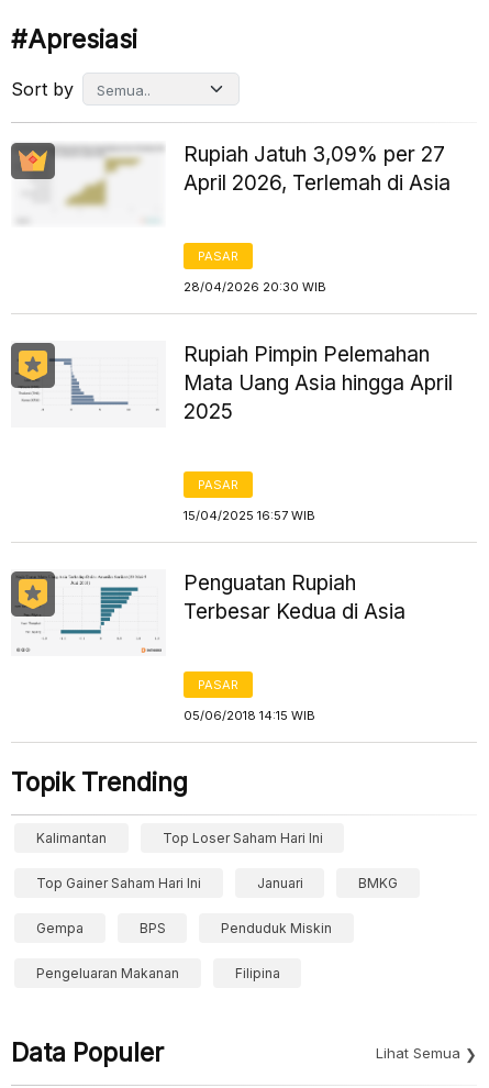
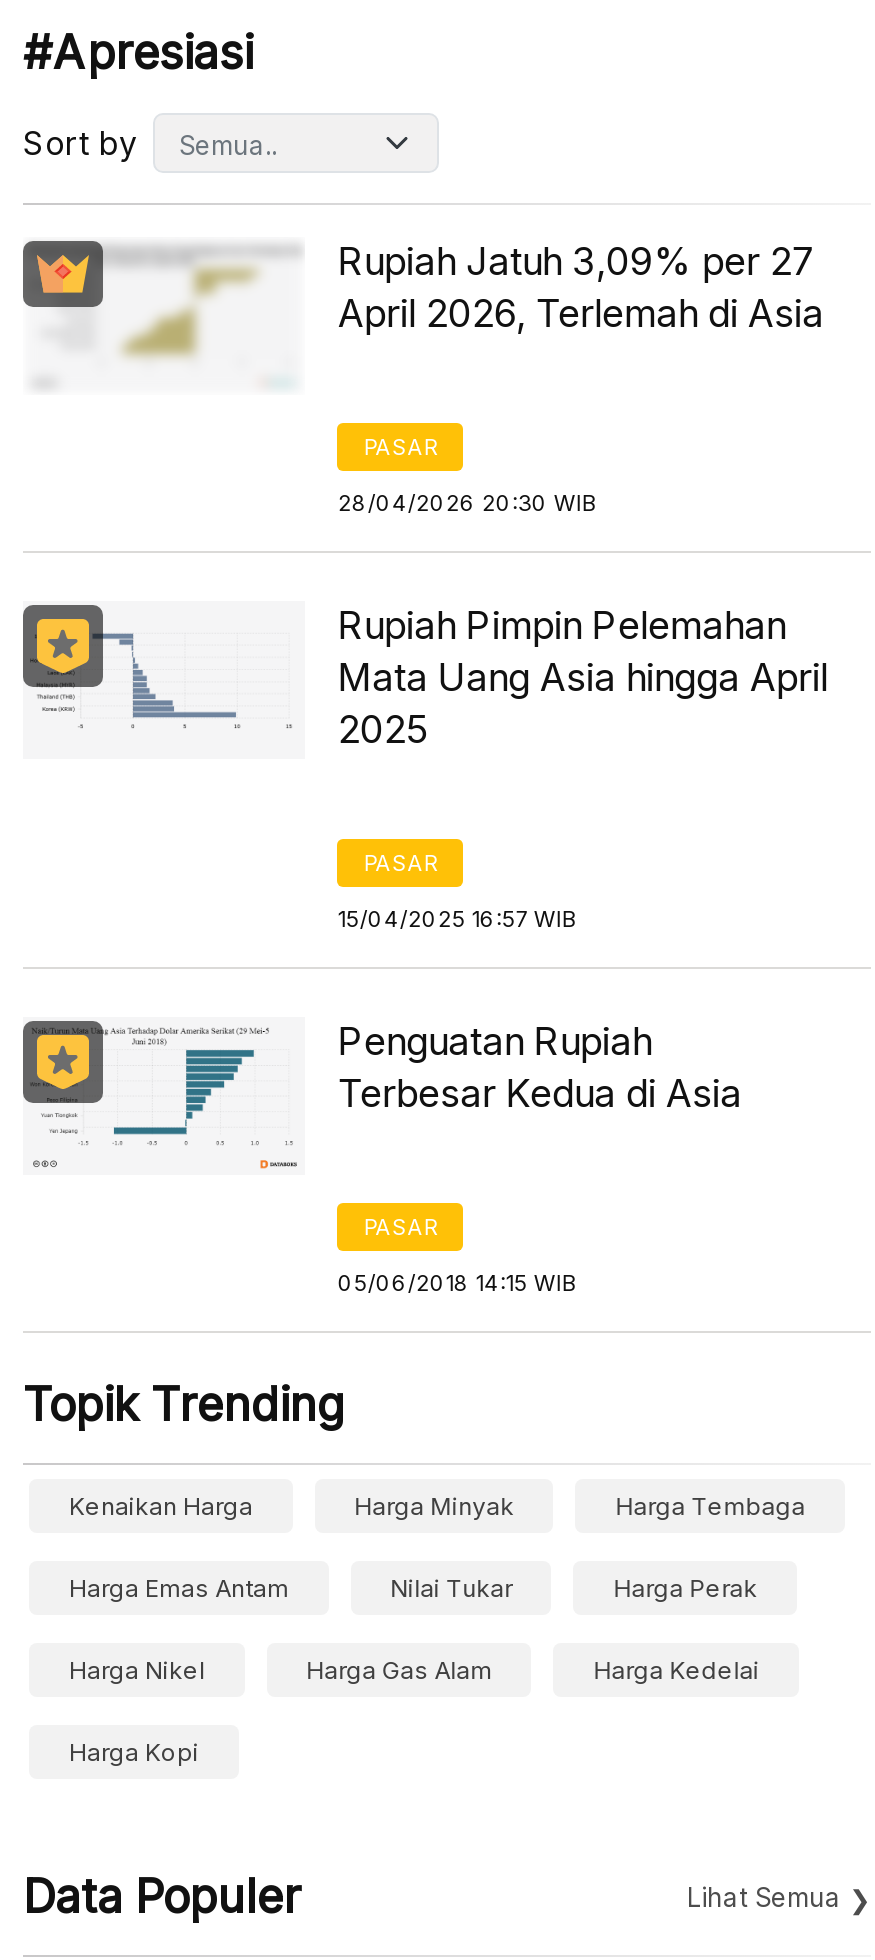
- Kalimantan
- Top Loser Saham Hari Ini
+ Kenaikan Harga
+ Harga Minyak
+ Harga Tembaga

- Top Gainer Saham Hari Ini
- Januari
- BMKG
+ Harga Emas Antam
+ Nilai Tukar
+ Harga Perak

- Gempa
- BPS
- Penduduk Miskin
+ Harga Nikel
+ Harga Gas Alam
+ Harga Kedelai

- Pengeluaran Makanan
- Filipina
+ Harga Kopi
